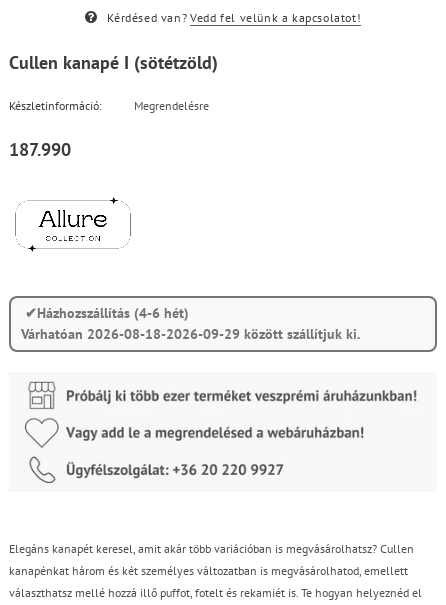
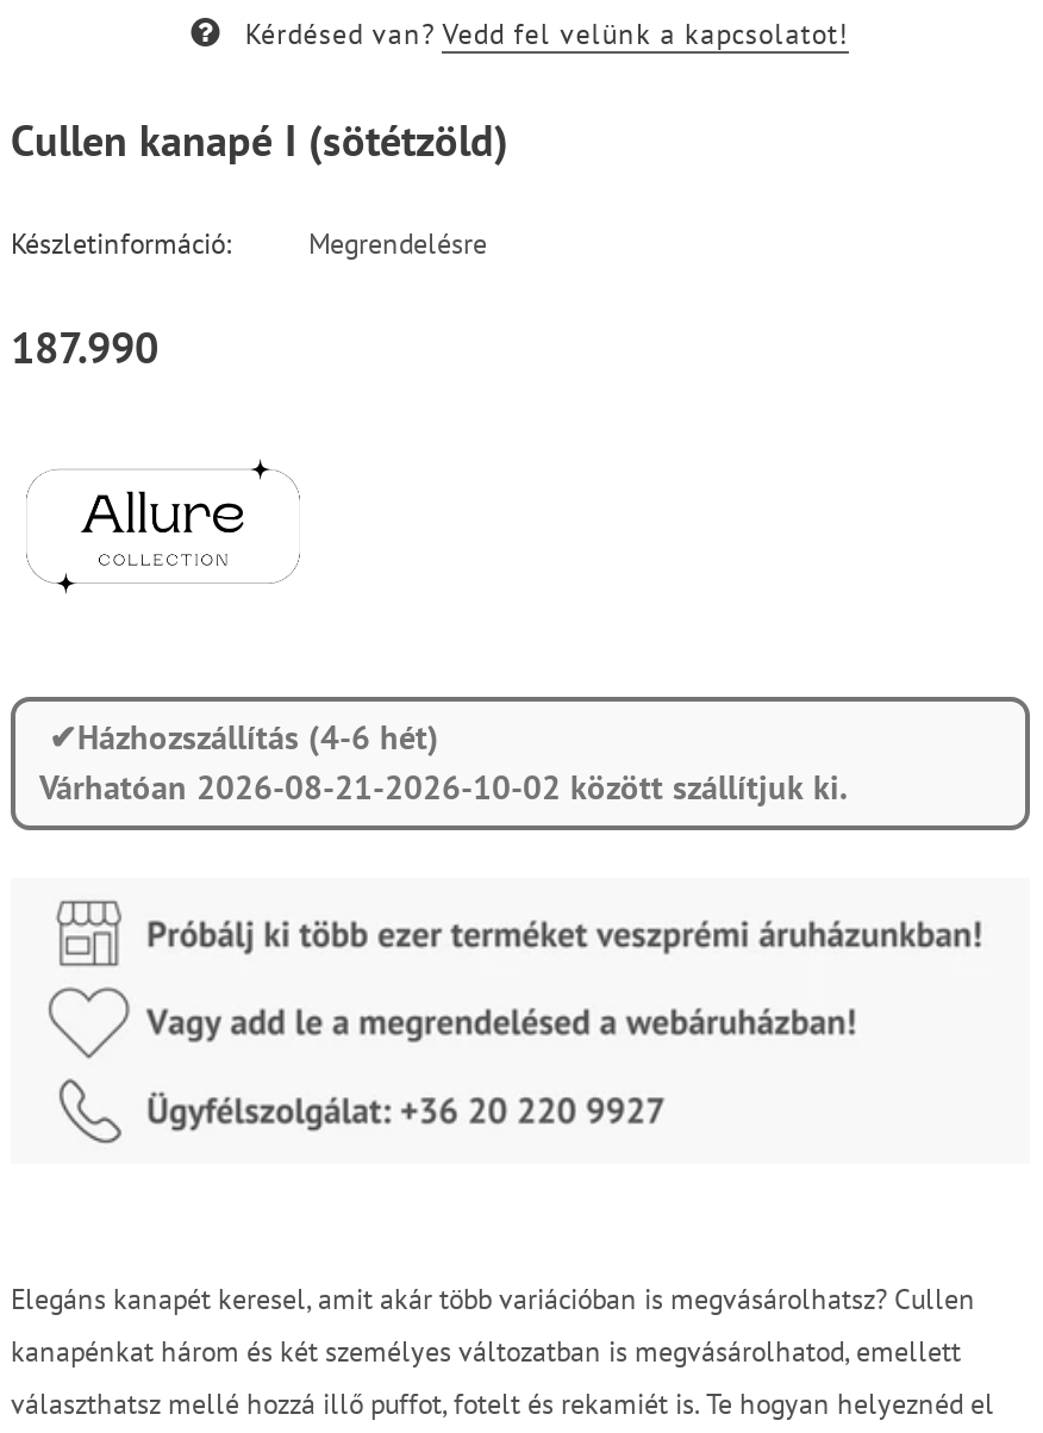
- Várhatóan 2026-08-18-2026-09-29 között szállítjuk ki.
+ Várhatóan 2026-08-21-2026-10-02 között szállítjuk ki.
